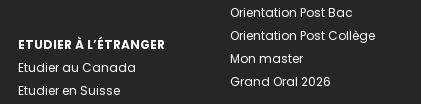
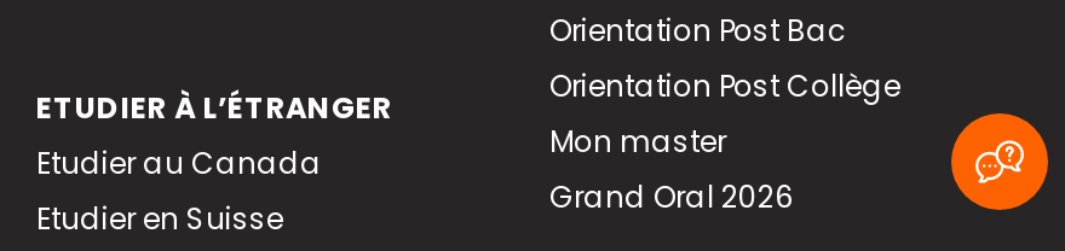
+ [image]
